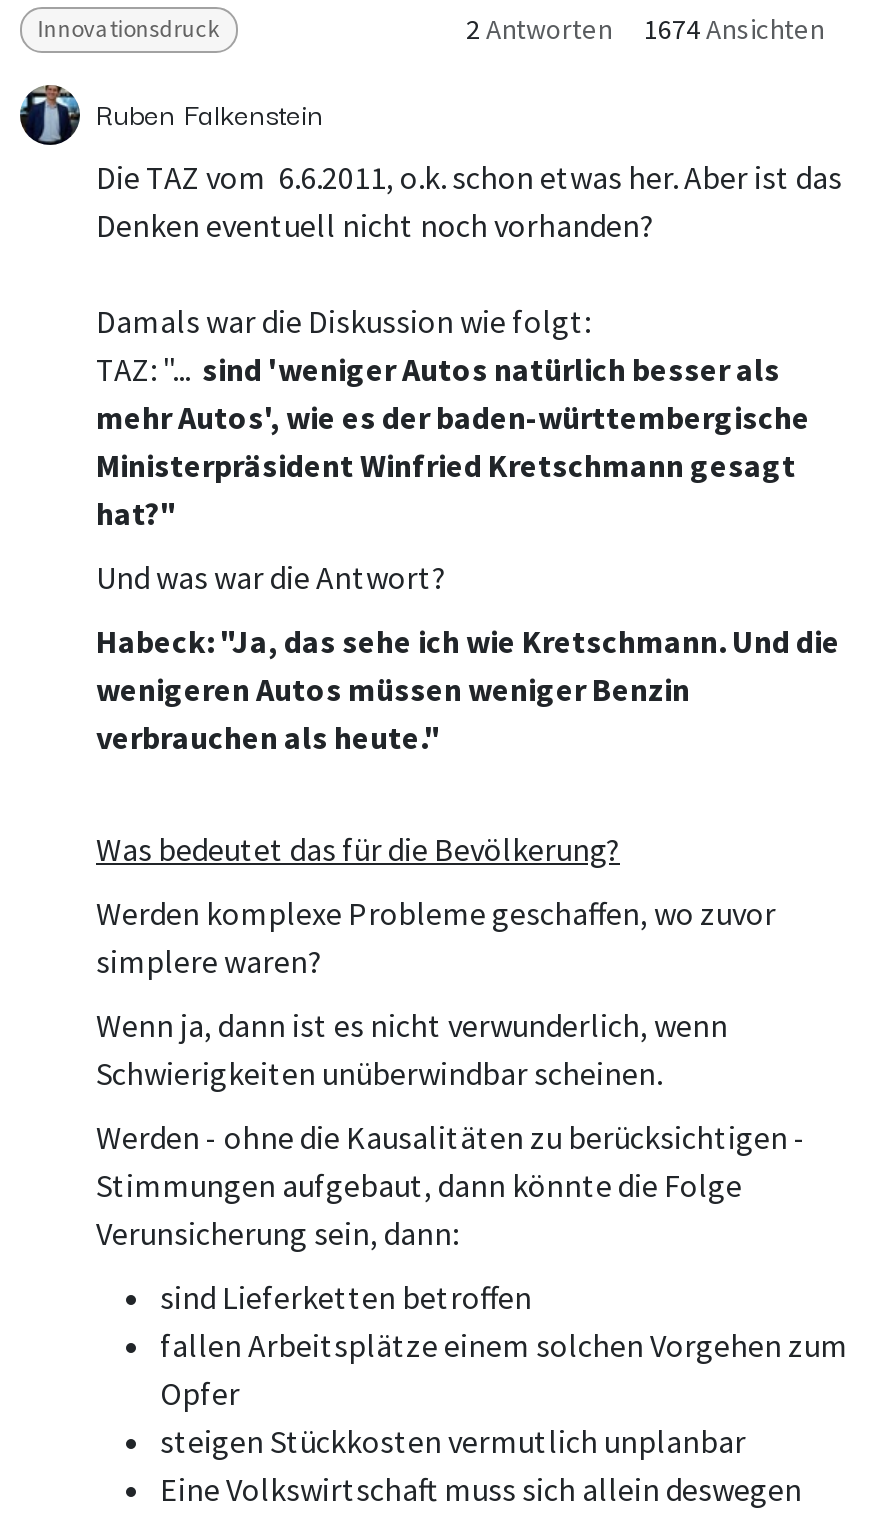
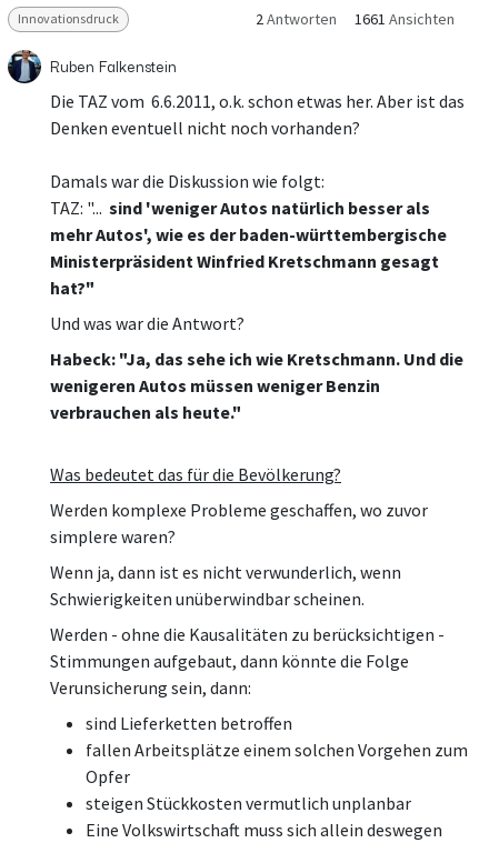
- 2 Antworten 1674Ansichten
+ 2 Antworten 1661Ansichten
